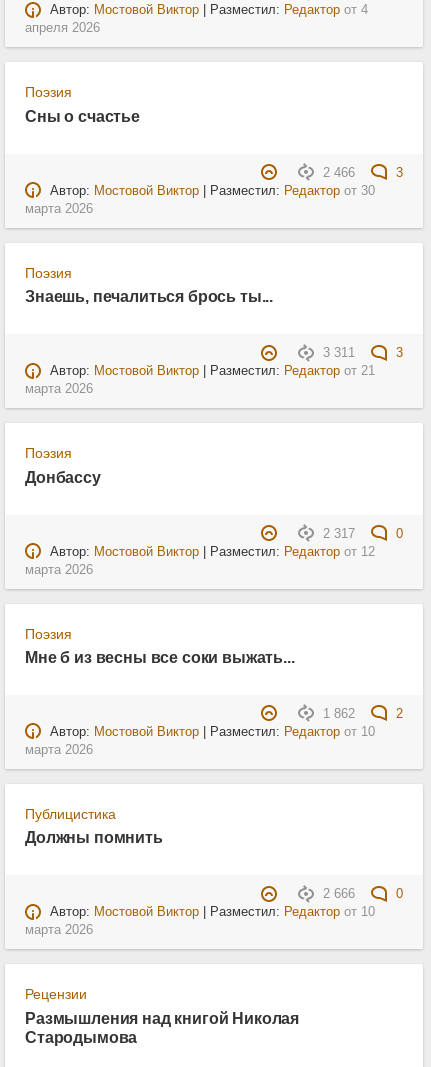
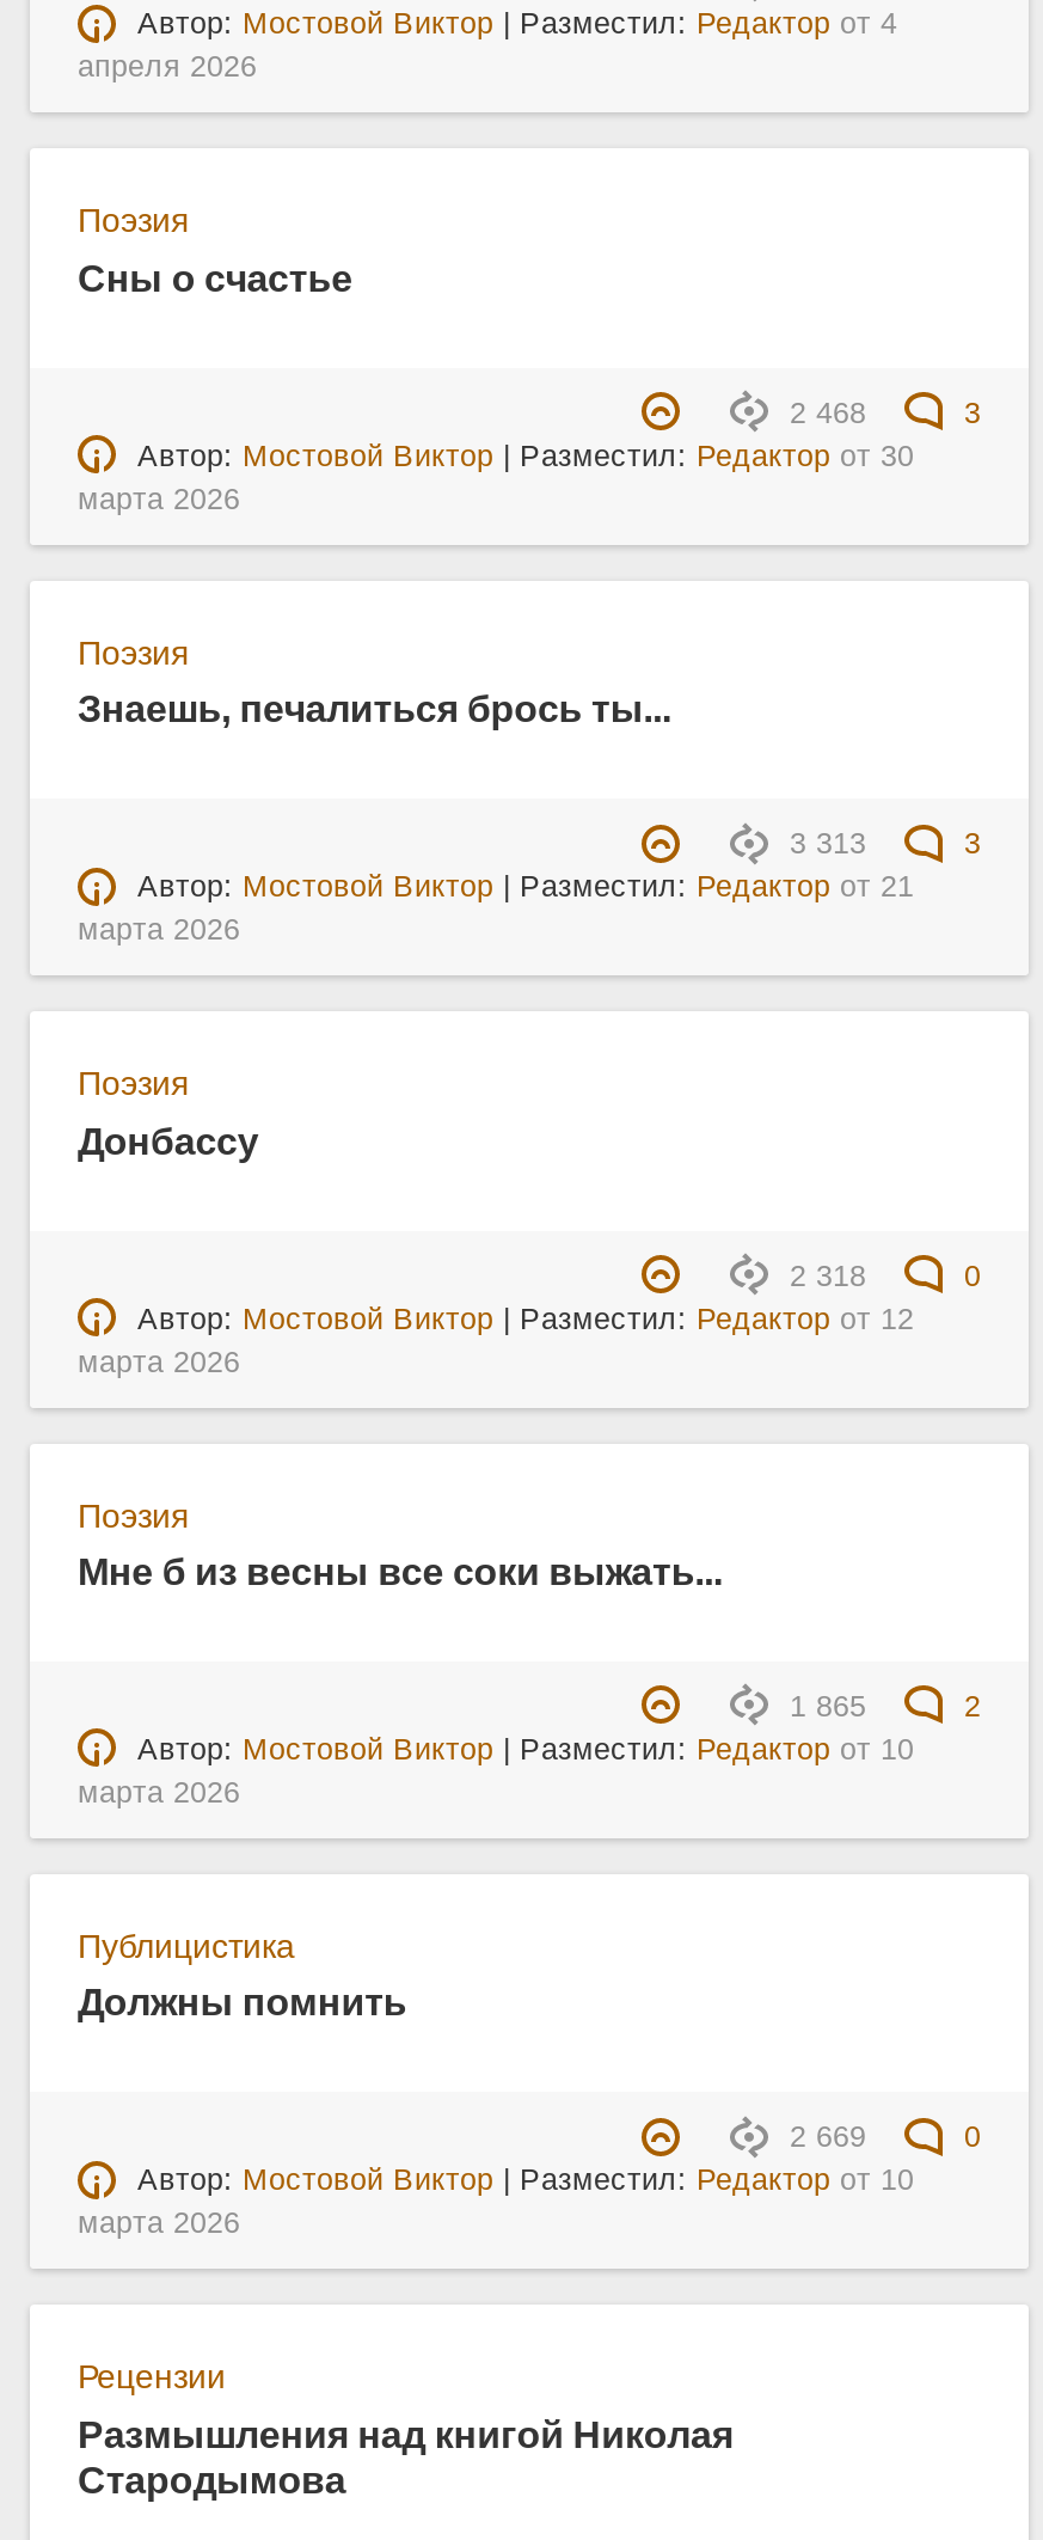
- 2 466
+ 2 468

- 3 311
+ 3 313

- 2 317
+ 2 318

- 1 862
+ 1 865

- 2 666
+ 2 669
